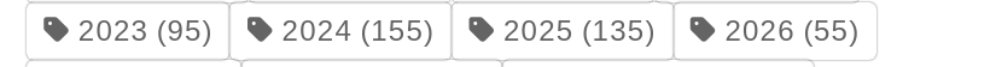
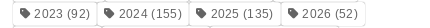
- 2023 (95)
+ 2023 (92)

- 2026 (55)
+ 2026 (52)
